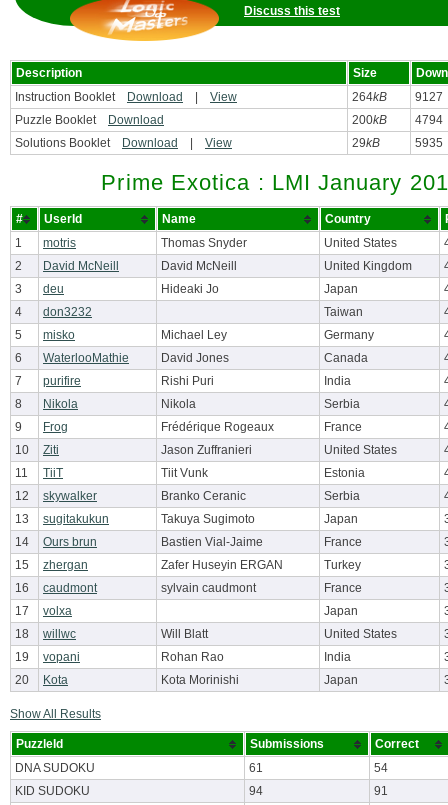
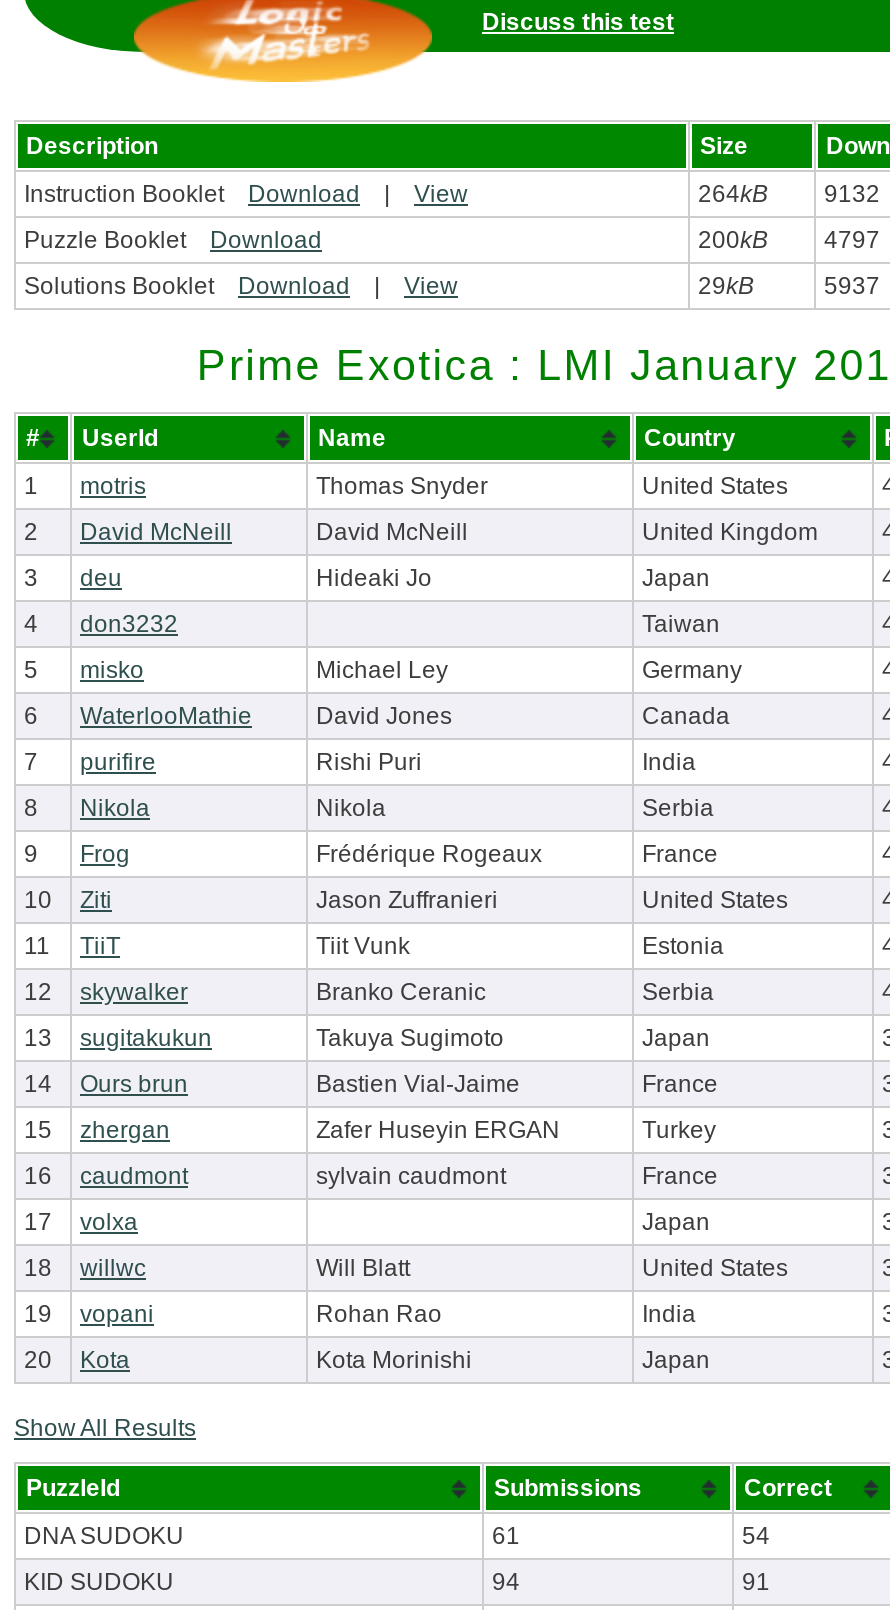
- 264kB 9127
+ 264kB 9132

- 200kB 4794
+ 200kB 4797

- 5935
+ 5937
